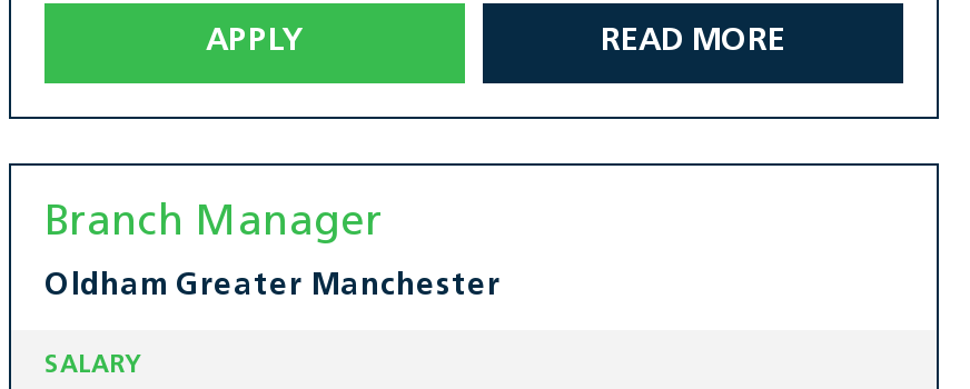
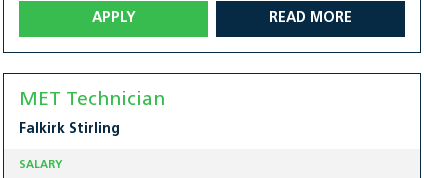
- Branch Manager
+ MET Technician

- Oldham Greater Manchester
+ Falkirk Stirling
